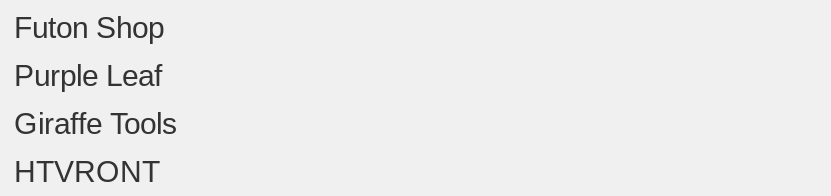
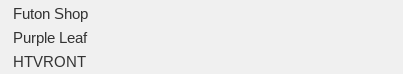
- Giraffe Tools
